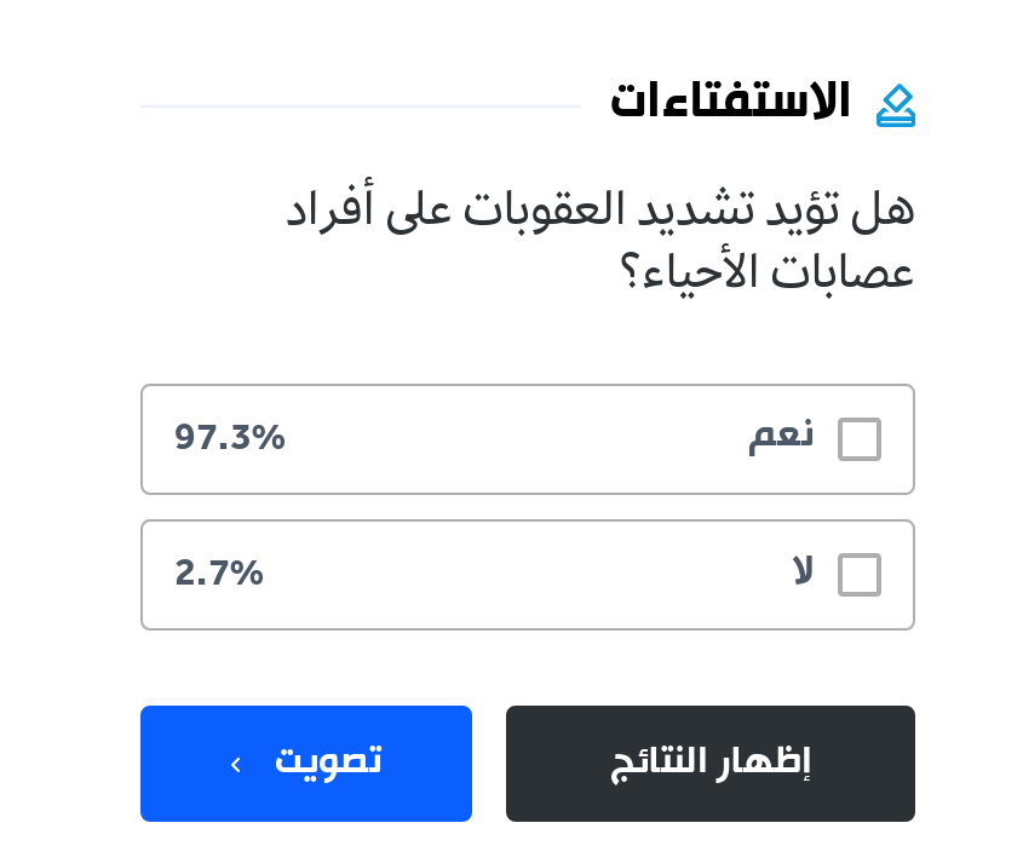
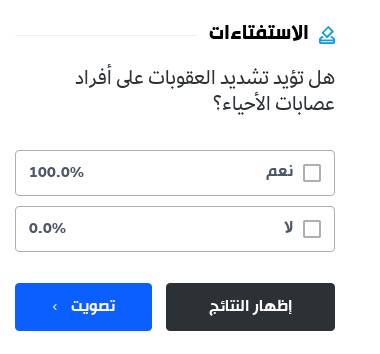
- 97.3%
+ 100.0%

- 2.7%
+ 0.0%
